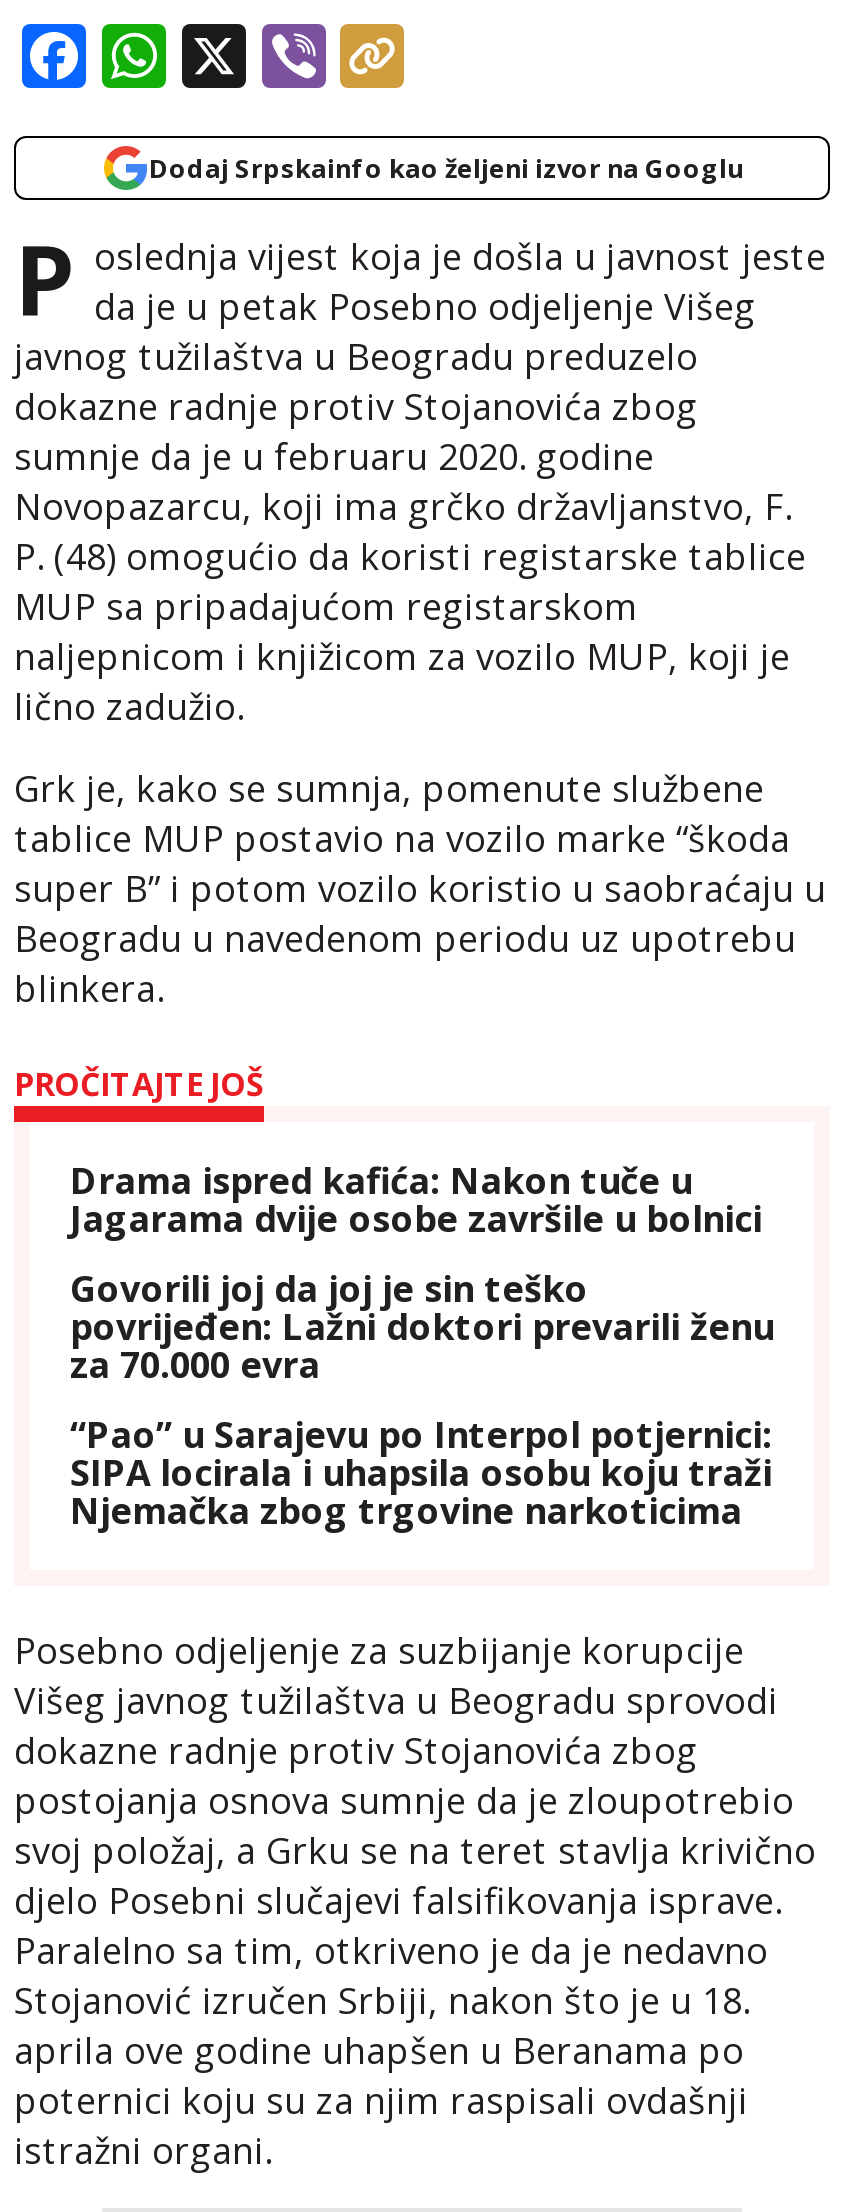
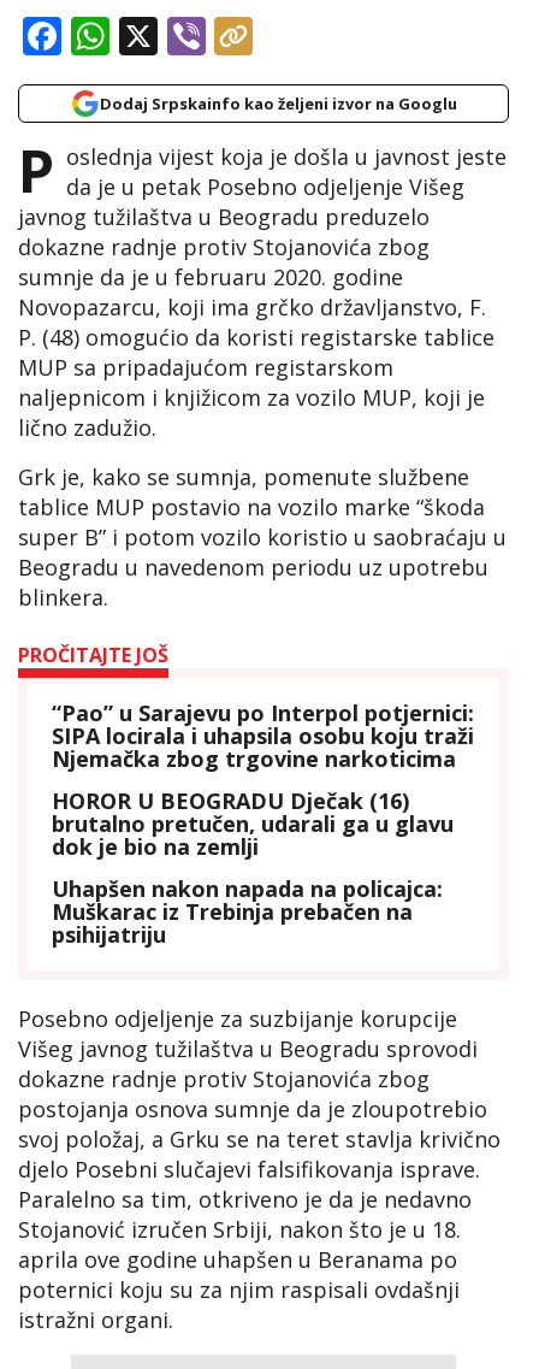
- Drama ispred kafića: Nakon tuče u
- Jagarama dvije osobe završile u bolnici
- Govorili joj da joj je sin teško
- povrijeđen: Lažni doktori prevarili ženu
- za 70.000 evra

moved up: “Pao” u Sarajevu po Interpol potjernici: | SIPA locirala i uhapsila osobu koju traži | Njemačka zbog trgovine narkoticima

+ HOROR U BEOGRADU Dječak (16)
+ brutalno pretučen, udarali ga u glavu
+ dok je bio na zemlji
+ Uhapšen nakon napada na policajca:
+ Muškarac iz Trebinja prebačen na
+ psihijatriju
